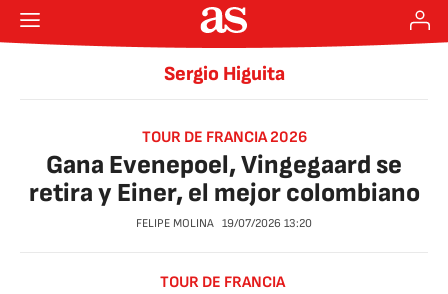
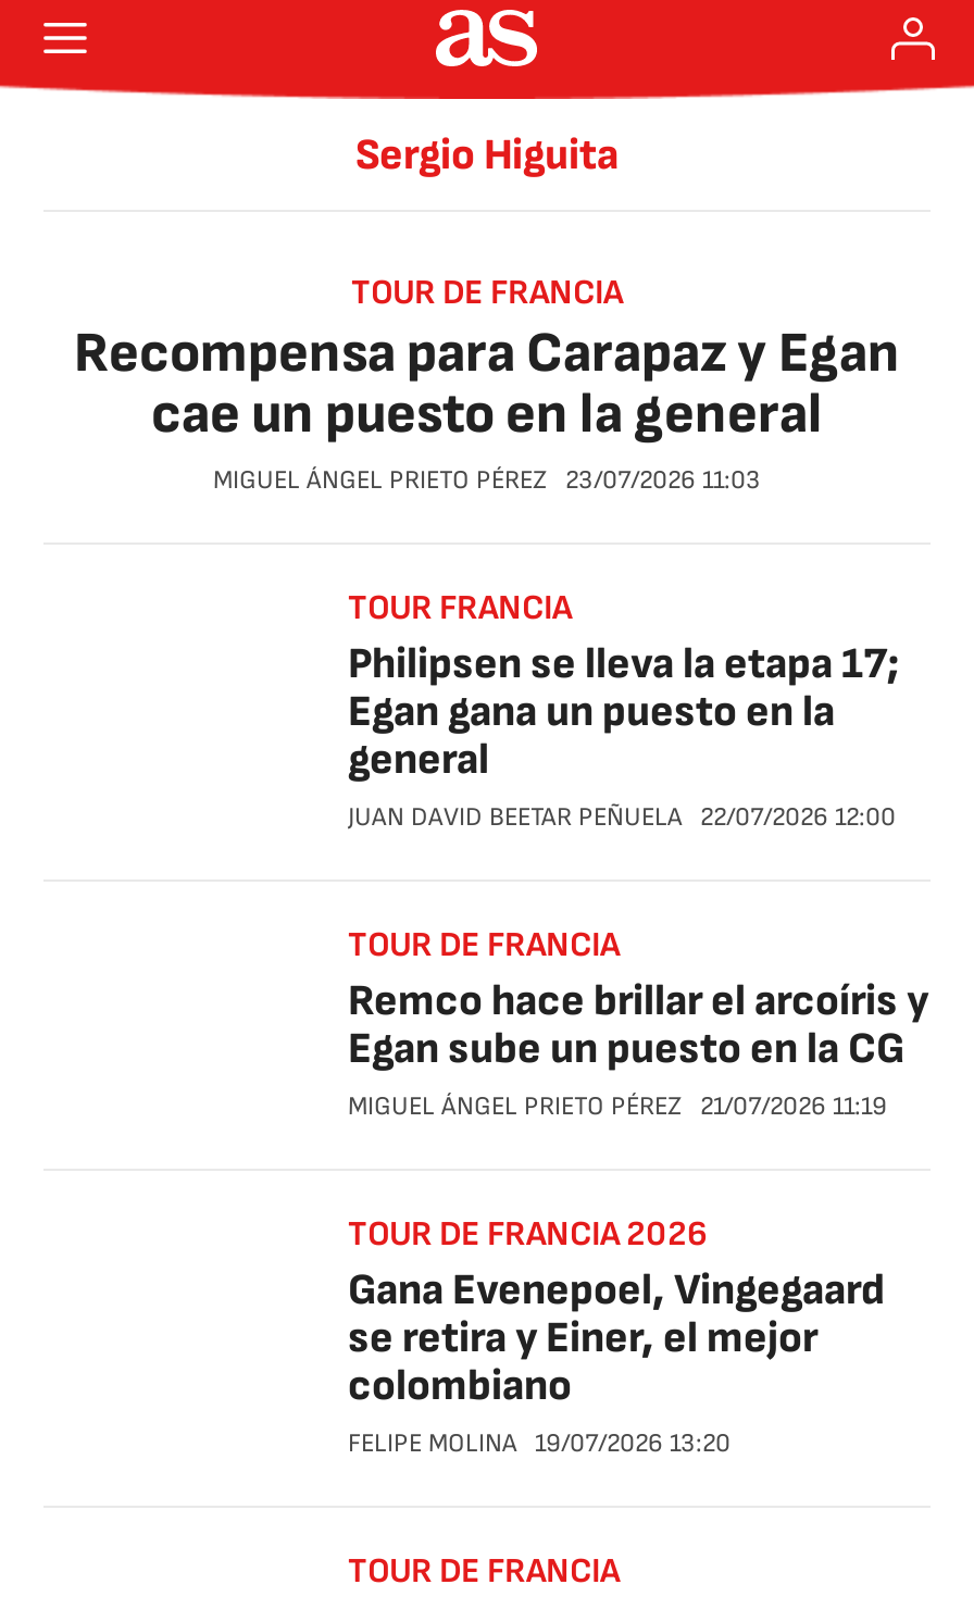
+ TOUR DE FRANCIA
+ Recompensa para Carapaz y Egan
+ cae un puesto en la general
+ MIGUEL ÁNGEL PRIETO PÉREZ 23/07/2026 11:03
+ TOUR FRANCIA
+ Philipsen se lleva la etapa 17;
+ Egan gana un puesto en la
+ general
+ JUAN DAVID BEETAR PEÑUELA 22/07/2026 12:00
+ TOUR DE FRANCIA
+ Remco hace brillar el arcoíris y
+ Egan sube un puesto en la CG
+ MIGUEL ÁNGEL PRIETO PÉREZ 21/07/2026 11:19
